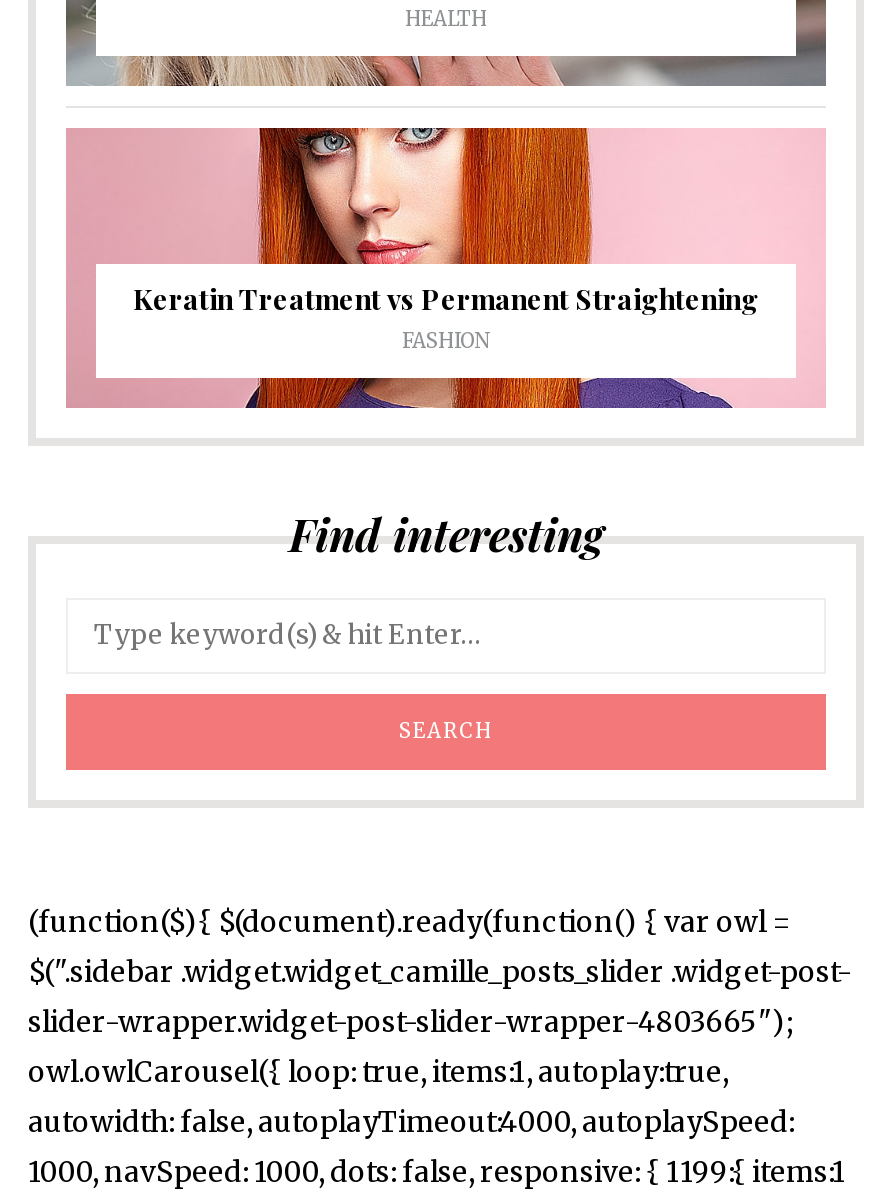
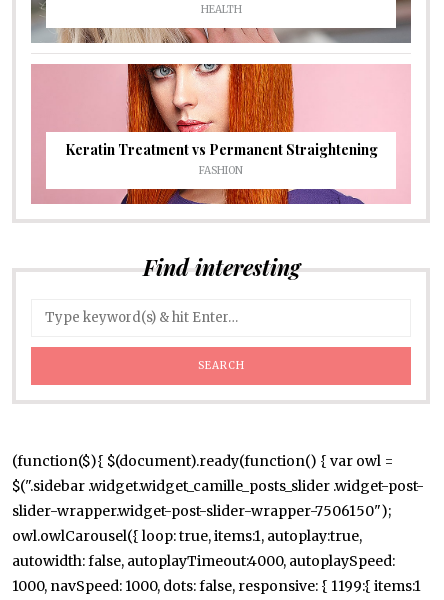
- slider-wrapper.widget-post-slider-wrapper-4803665");
+ slider-wrapper.widget-post-slider-wrapper-7506150");
